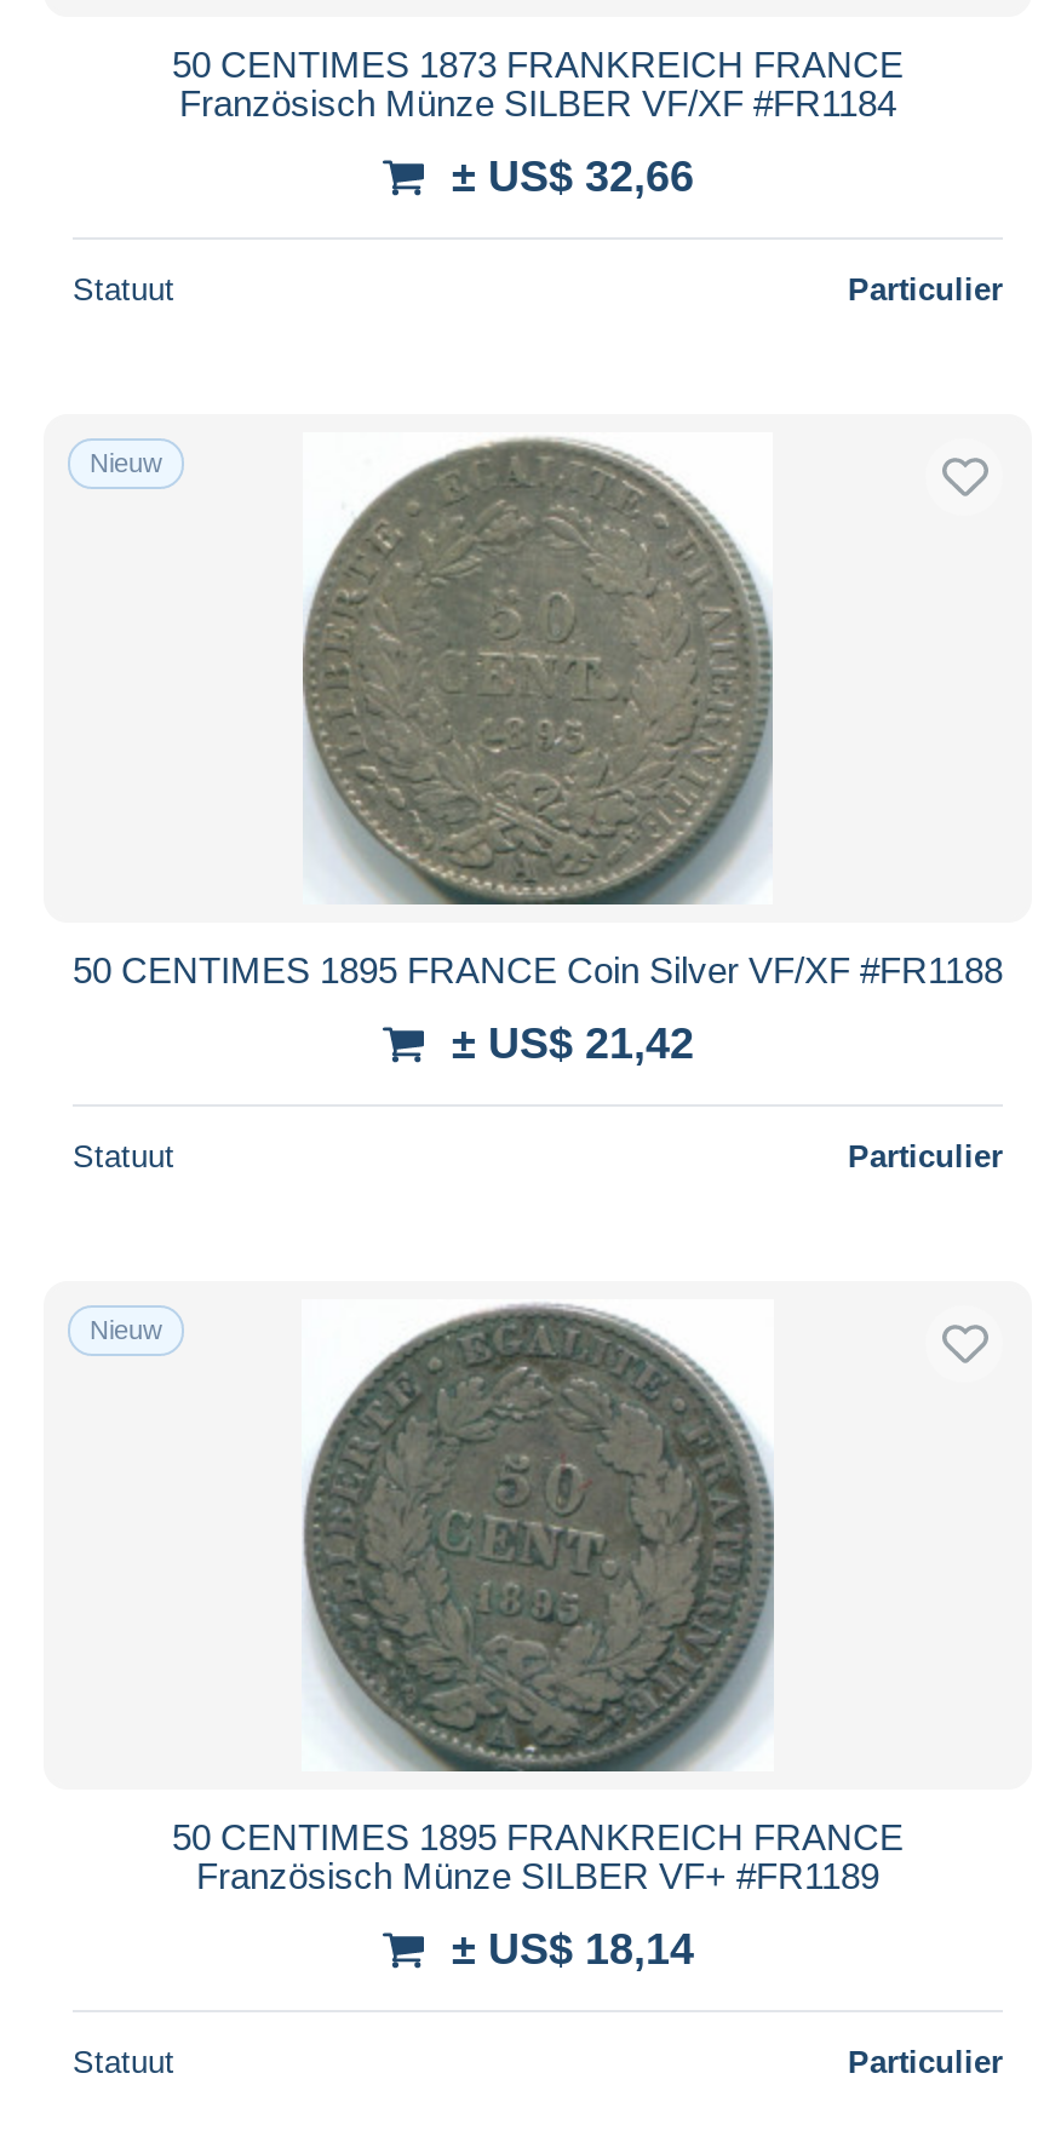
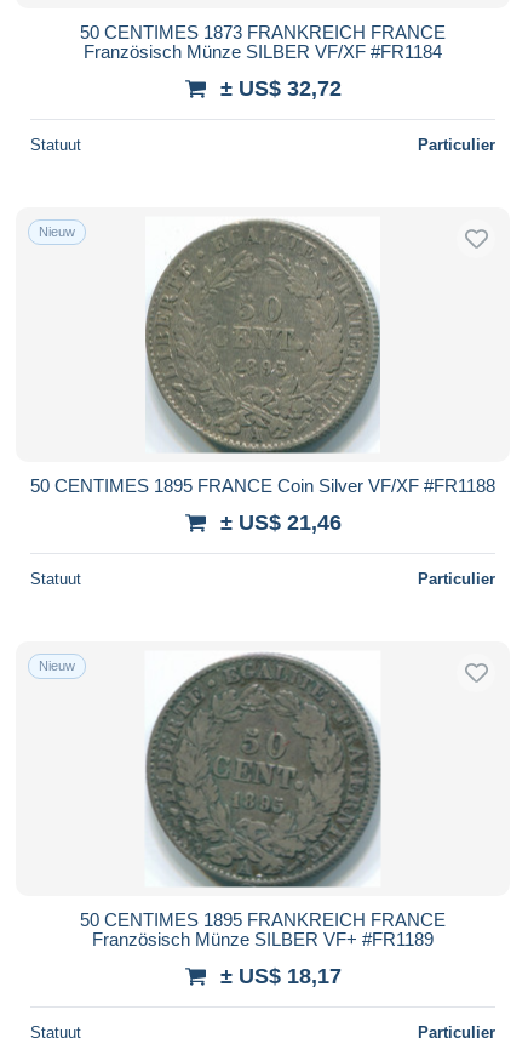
- ± US$ 32,66
+ ± US$ 32,72

- ± US$ 21,42
+ ± US$ 21,46

- ± US$ 18,14
+ ± US$ 18,17
